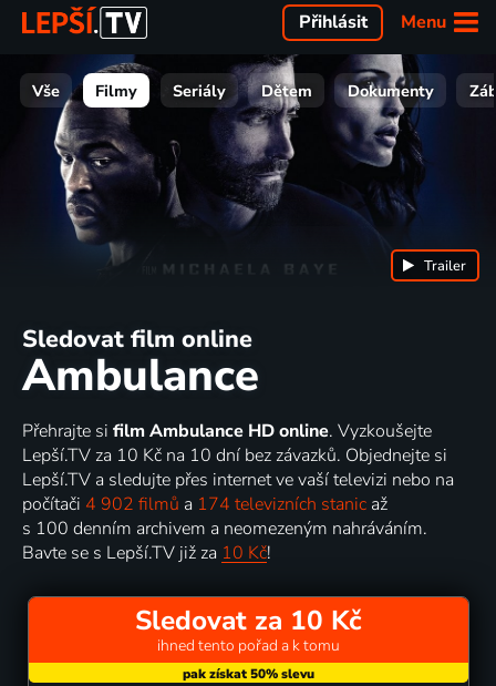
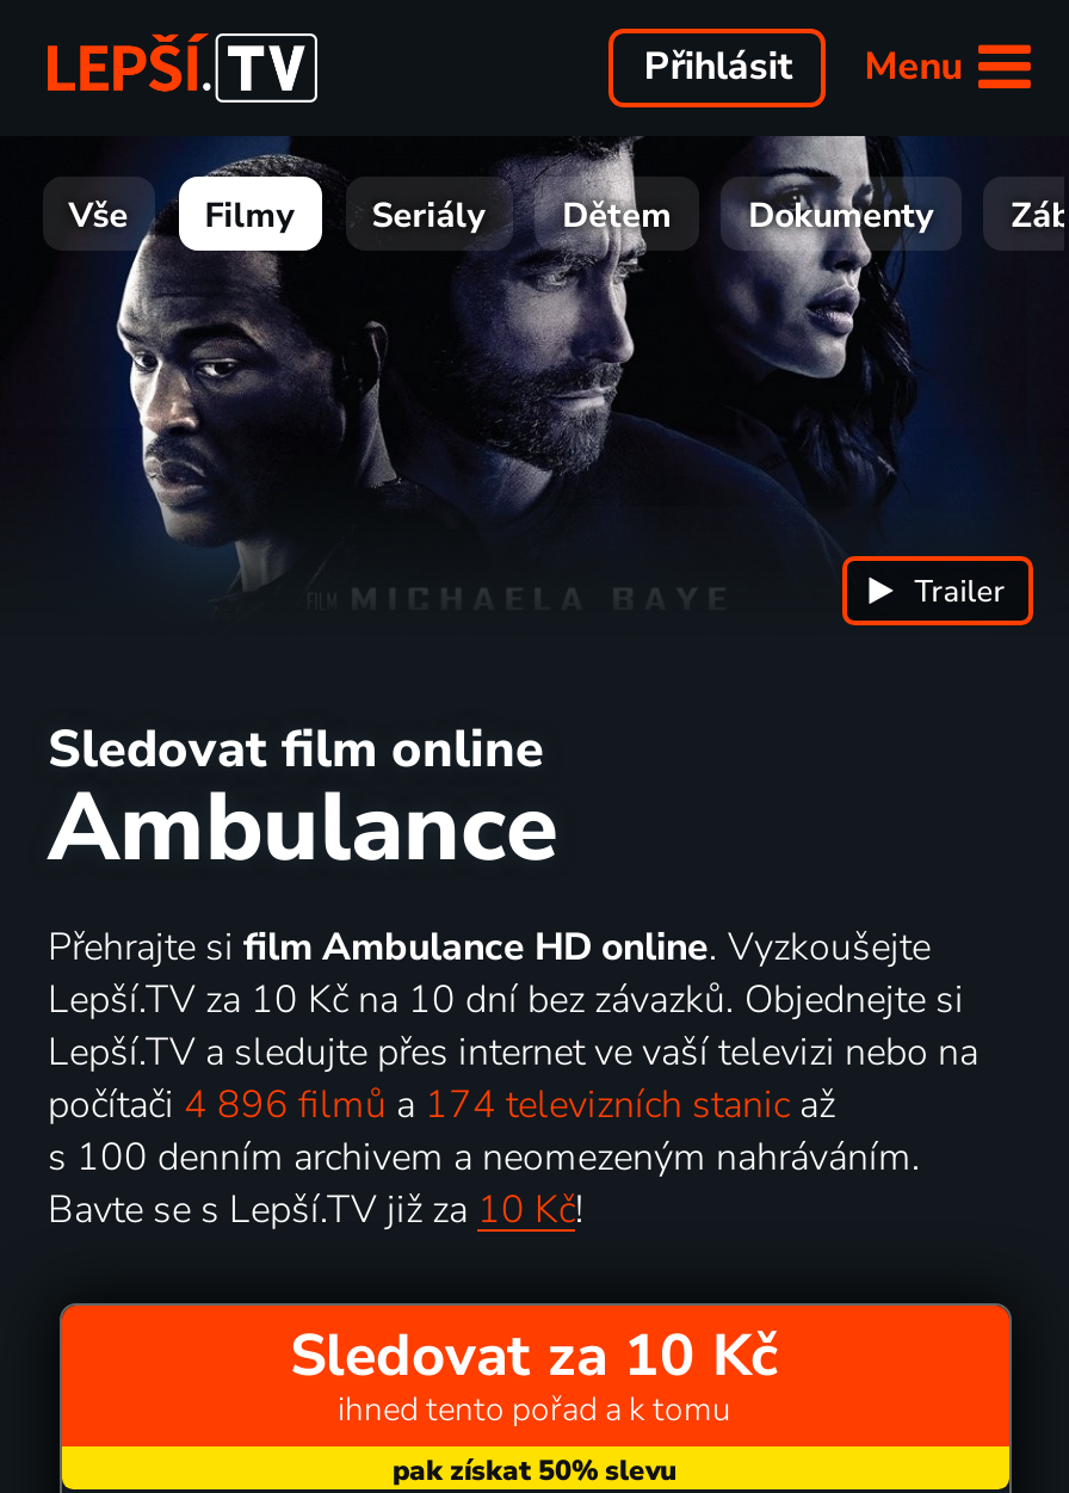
- počítači 4 902 filmů a 174 televizních stanic až
+ počítači 4 896 filmů a 174 televizních stanic až
